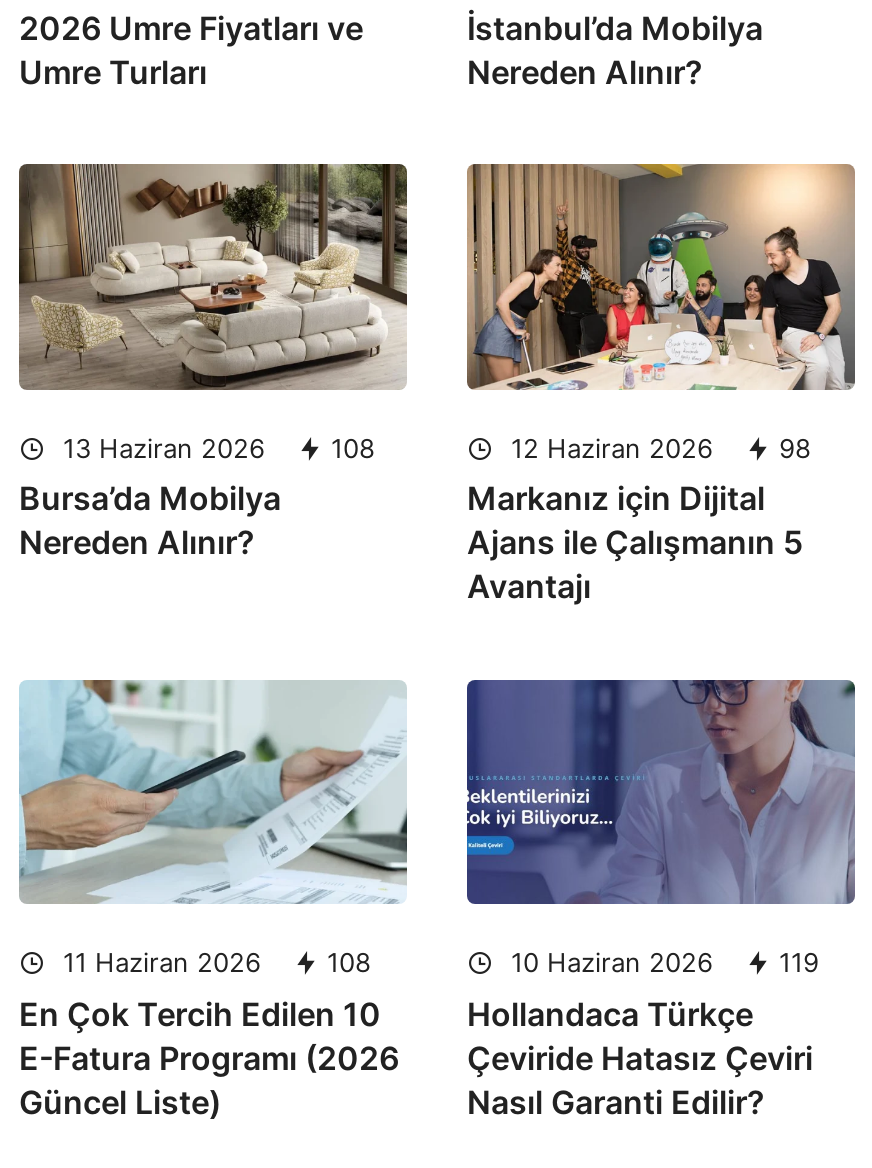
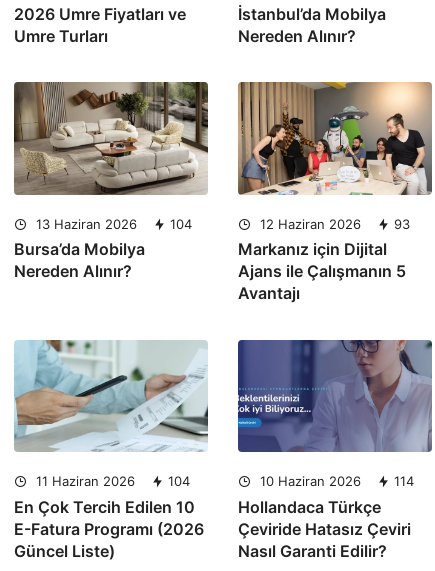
- 13 Haziran 2026 108
+ 13 Haziran 2026 104

- 12 Haziran 2026 98
+ 12 Haziran 2026 93

- 11 Haziran 2026 108
+ 11 Haziran 2026 104

- 10 Haziran 2026 119
+ 10 Haziran 2026 114
